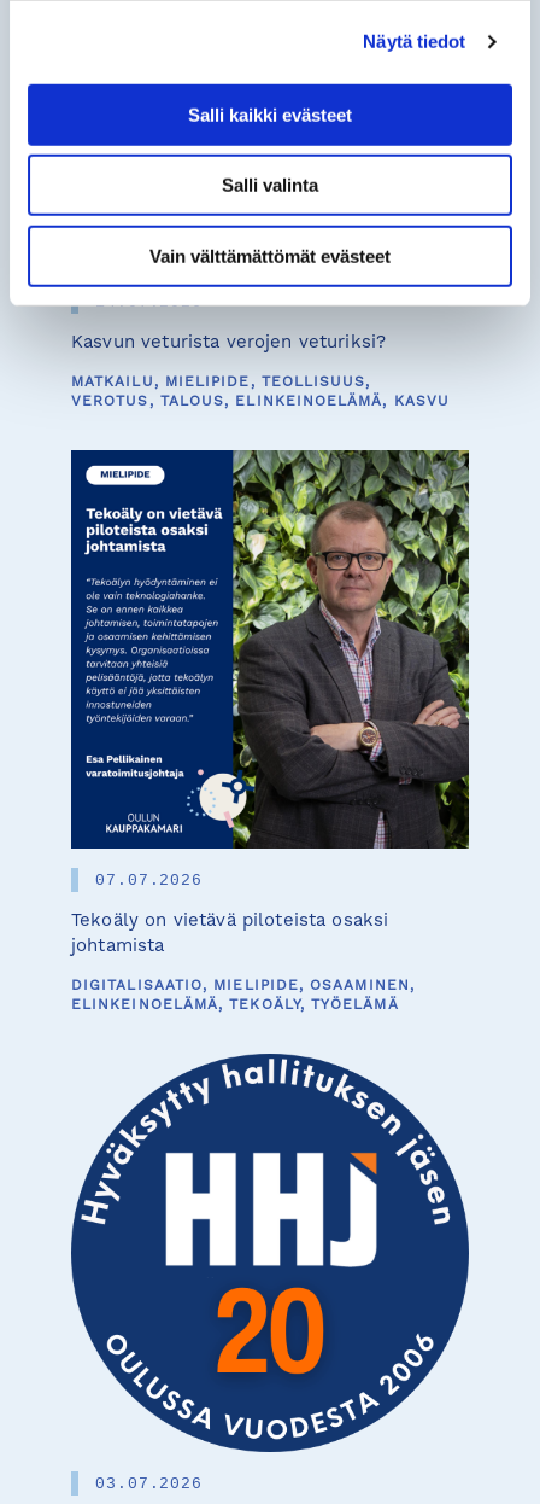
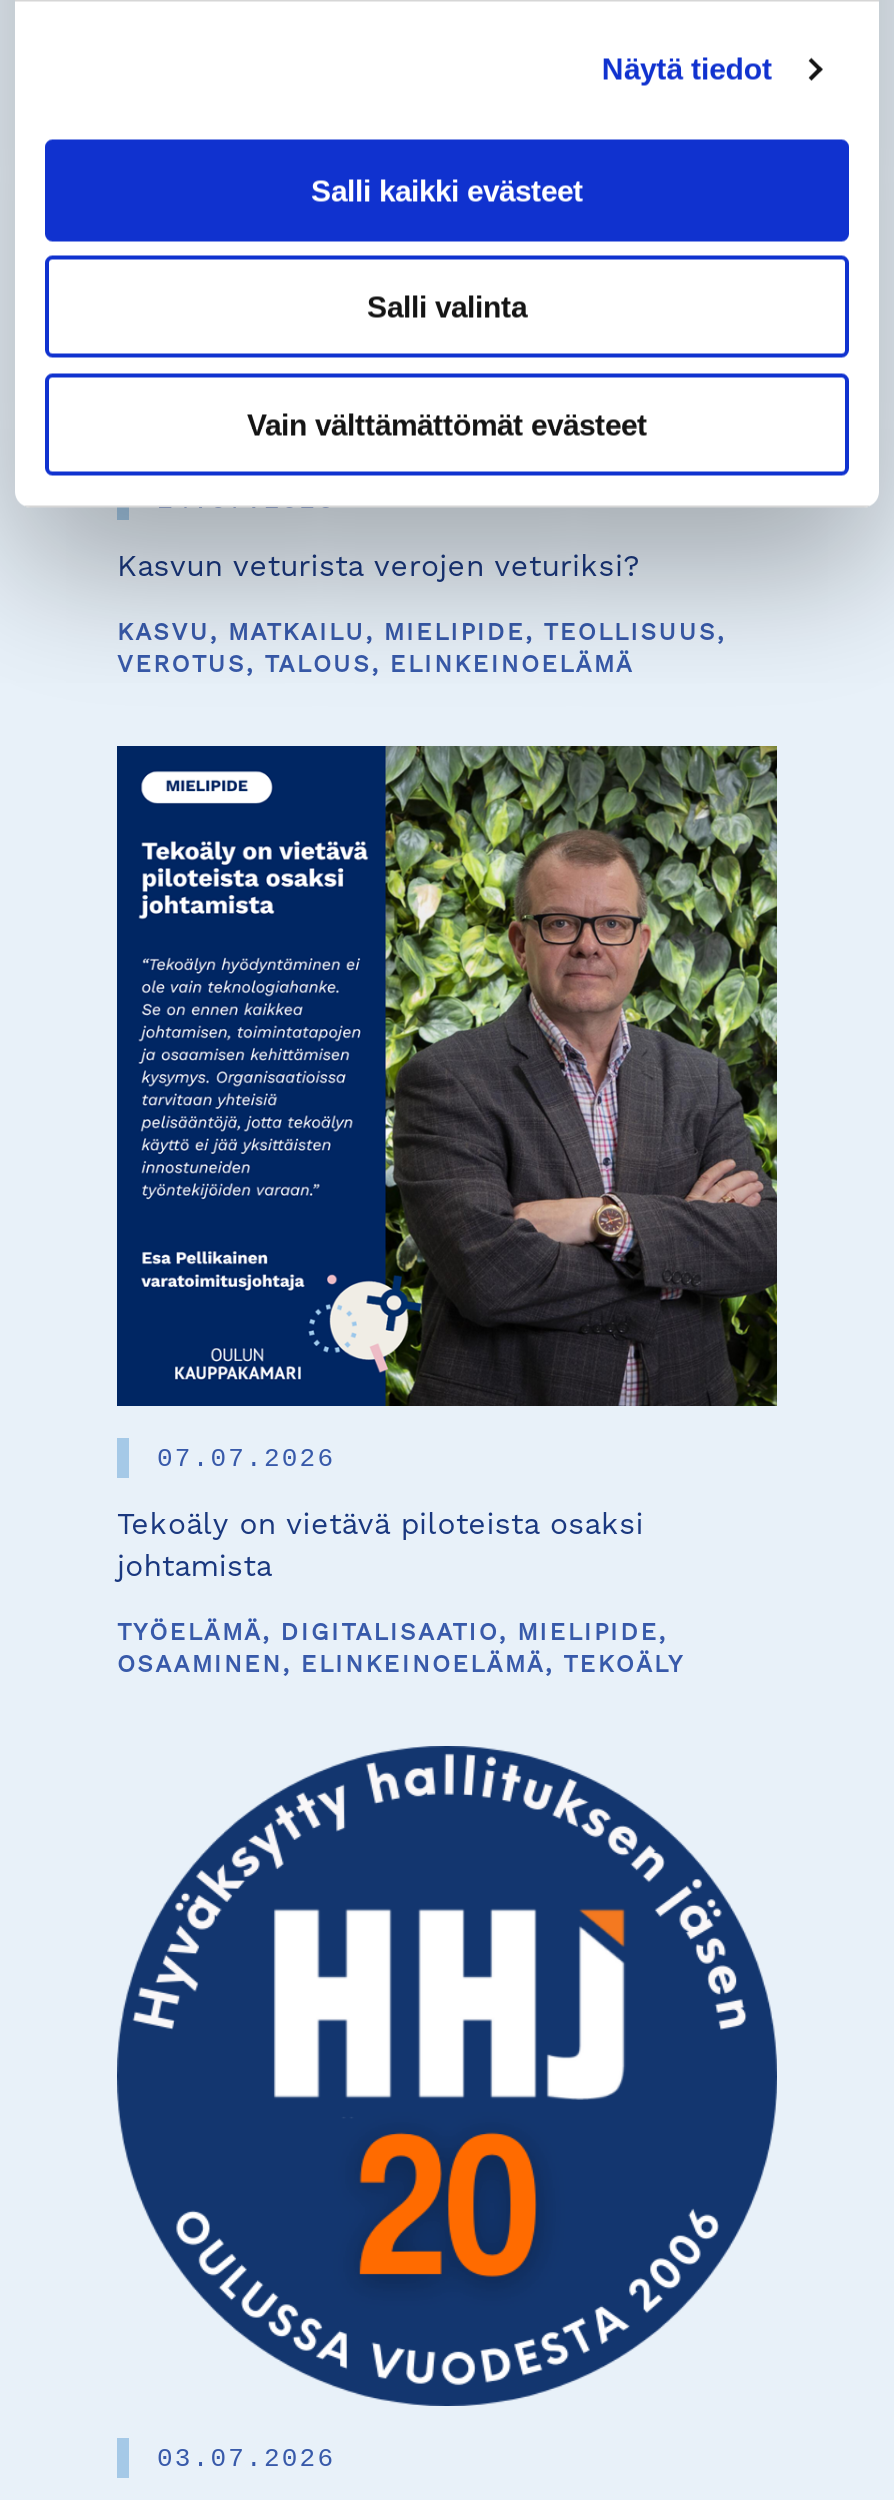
- MATKAILU, MIELIPIDE, TEOLLISUUS,
- VEROTUS, TALOUS, ELINKEINOELÄMÄ, KASVU
+ KASVU, MATKAILU, MIELIPIDE, TEOLLISUUS,
+ VEROTUS, TALOUS, ELINKEINOELÄMÄ

- DIGITALISAATIO, MIELIPIDE, OSAAMINEN,
- ELINKEINOELÄMÄ, TEKOÄLY, TYÖELÄMÄ
+ TYÖELÄMÄ, DIGITALISAATIO, MIELIPIDE,
+ OSAAMINEN, ELINKEINOELÄMÄ, TEKOÄLY
